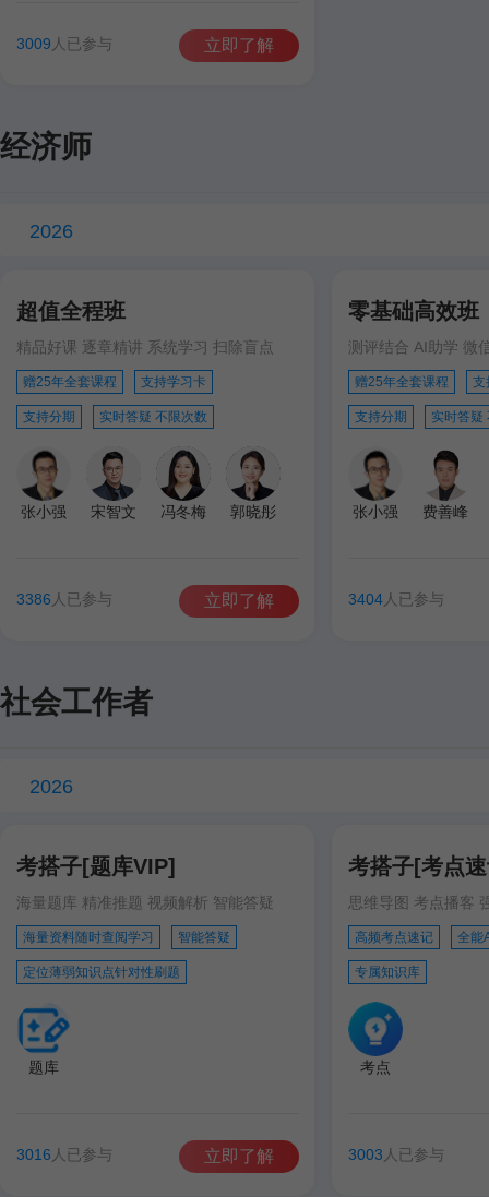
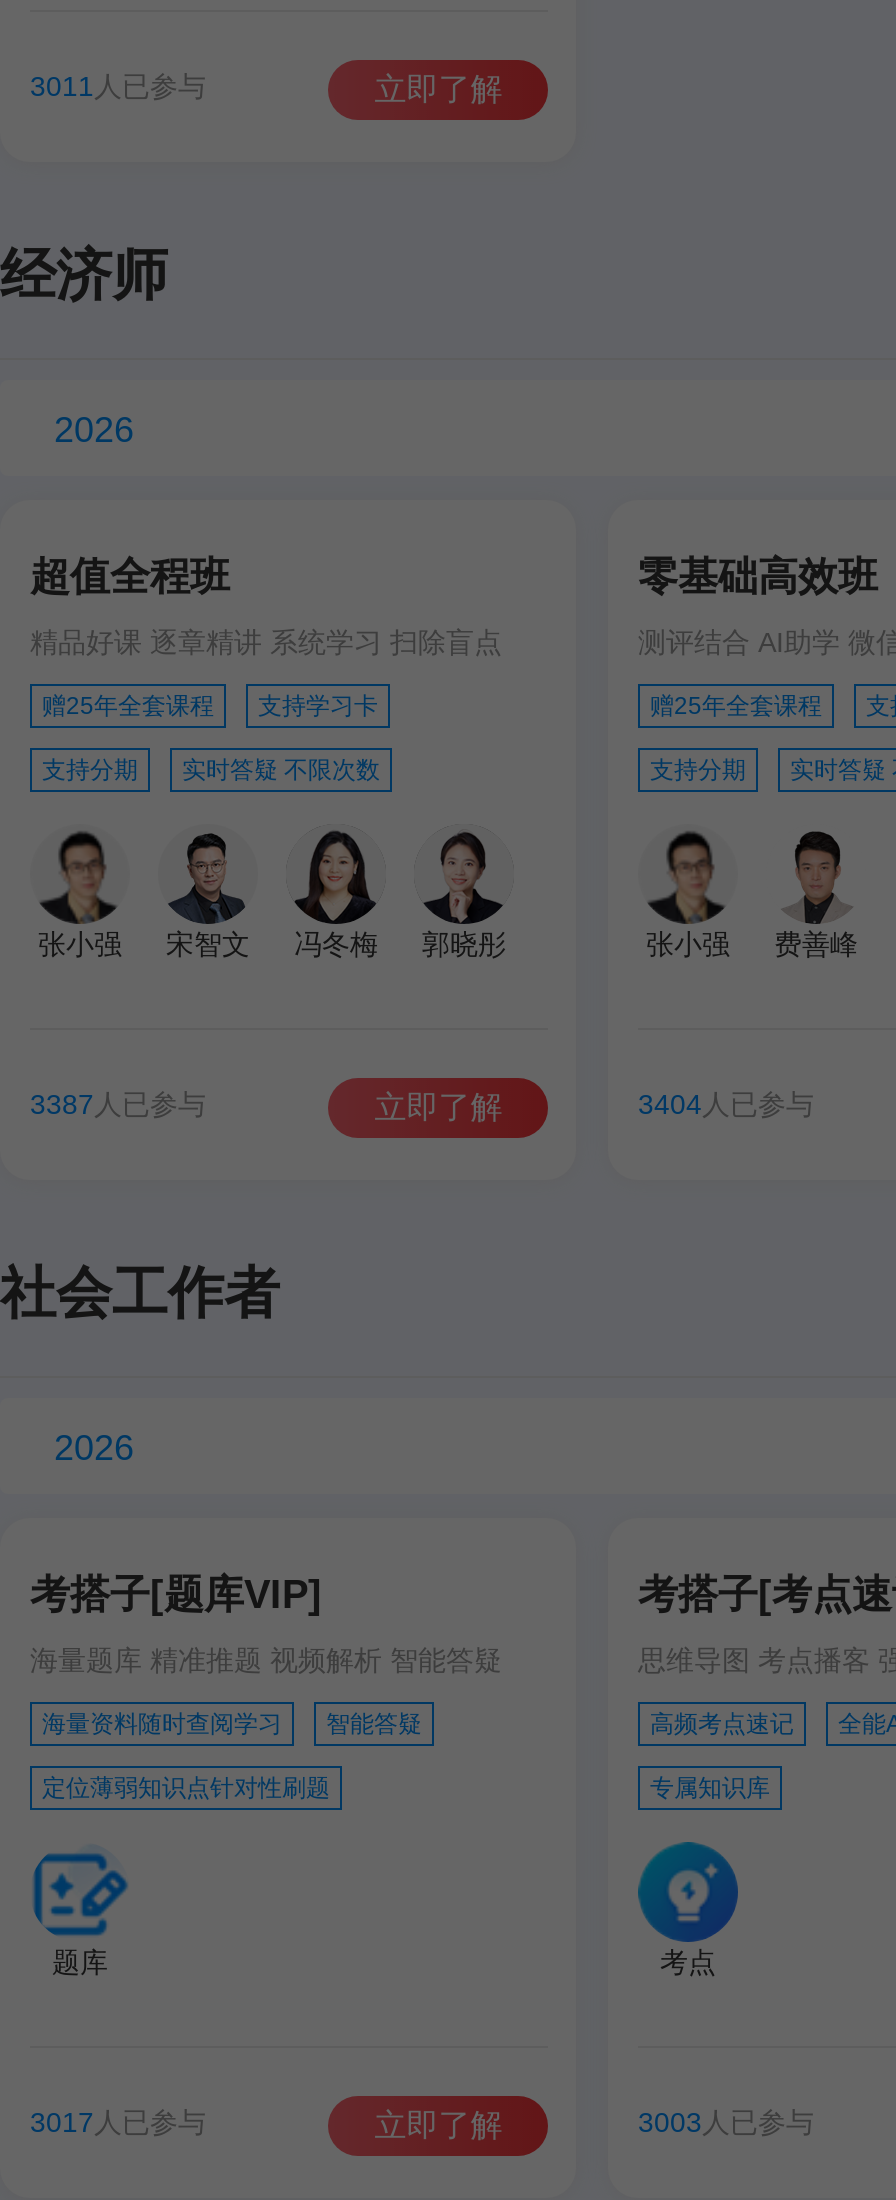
- 3009人已参与
+ 3011人已参与

- 3386人已参与
+ 3387人已参与

- 3016人已参与
+ 3017人已参与
